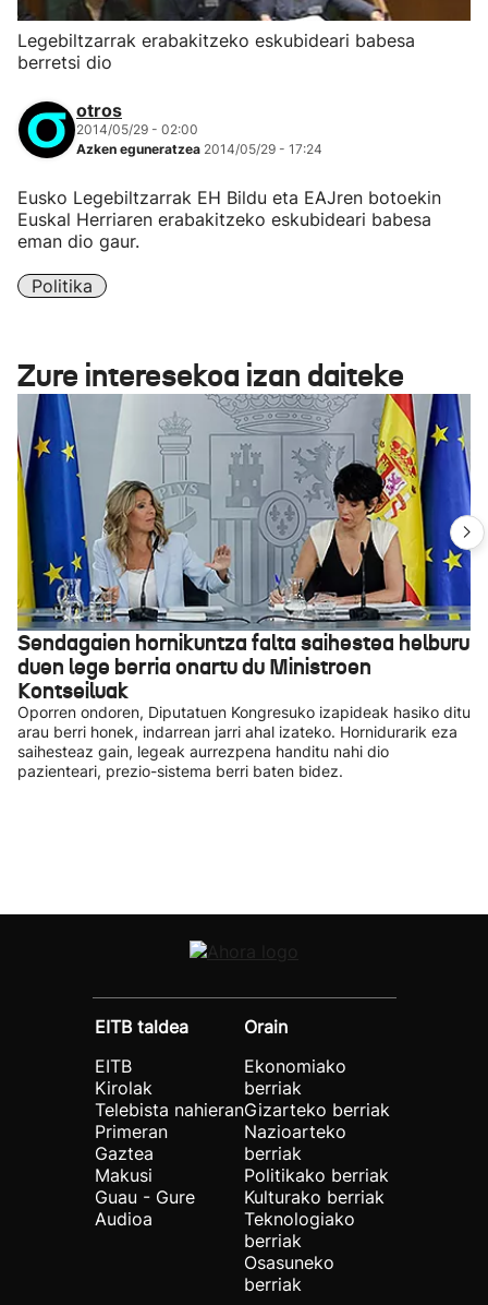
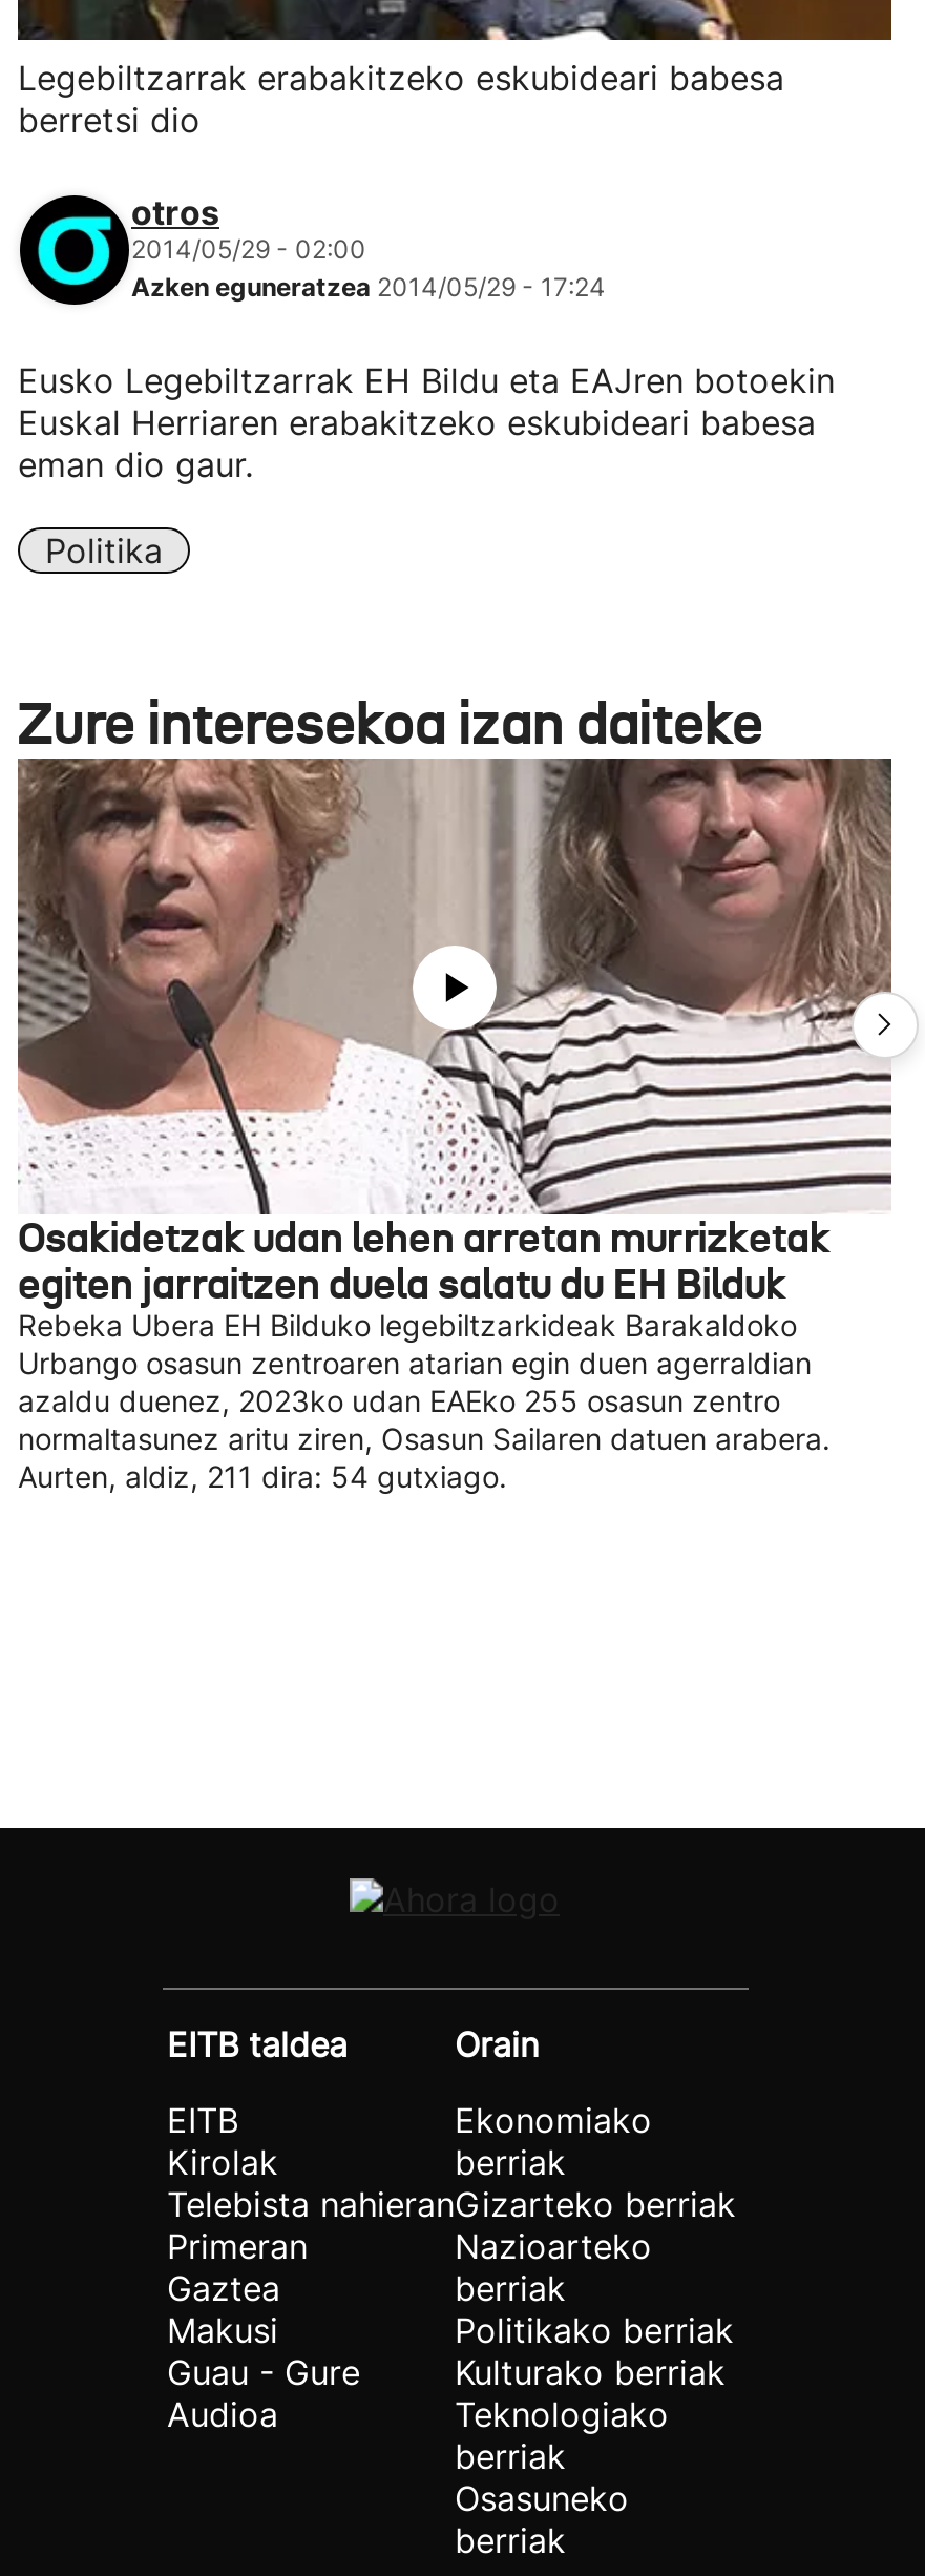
- [image]
- Sendagaien hornikuntza falta saihestea helburu
- duen lege berria onartu du Ministroen
- Kontseiluak
- Oporren ondoren, Diputatuen Kongresuko izapideak hasiko ditu
- arau berri honek, indarrean jarri ahal izateko. Hornidurarik eza
- saihesteaz gain, legeak aurrezpena handitu nahi dio
- pazienteari, prezio-sistema berri baten bidez.
+ [image]
+ Osakidetzak udan lehen arretan murrizketak
+ egiten jarraitzen duela salatu du EH Bilduk
+ Rebeka Ubera EH Bilduko legebiltzarkideak Barakaldoko
+ Urbango osasun zentroaren atarian egin duen agerraldian
+ azaldu duenez, 2023ko udan EAEko 255 osasun zentro
+ normaltasunez aritu ziren, Osasun Sailaren datuen arabera.
+ Aurten, aldiz, 211 dira: 54 gutxiago.
